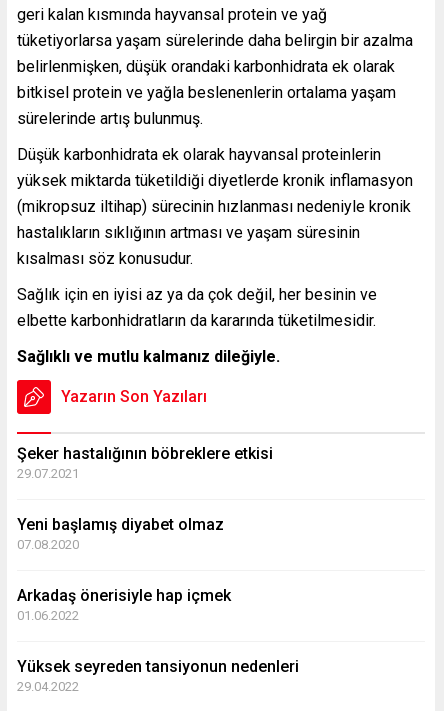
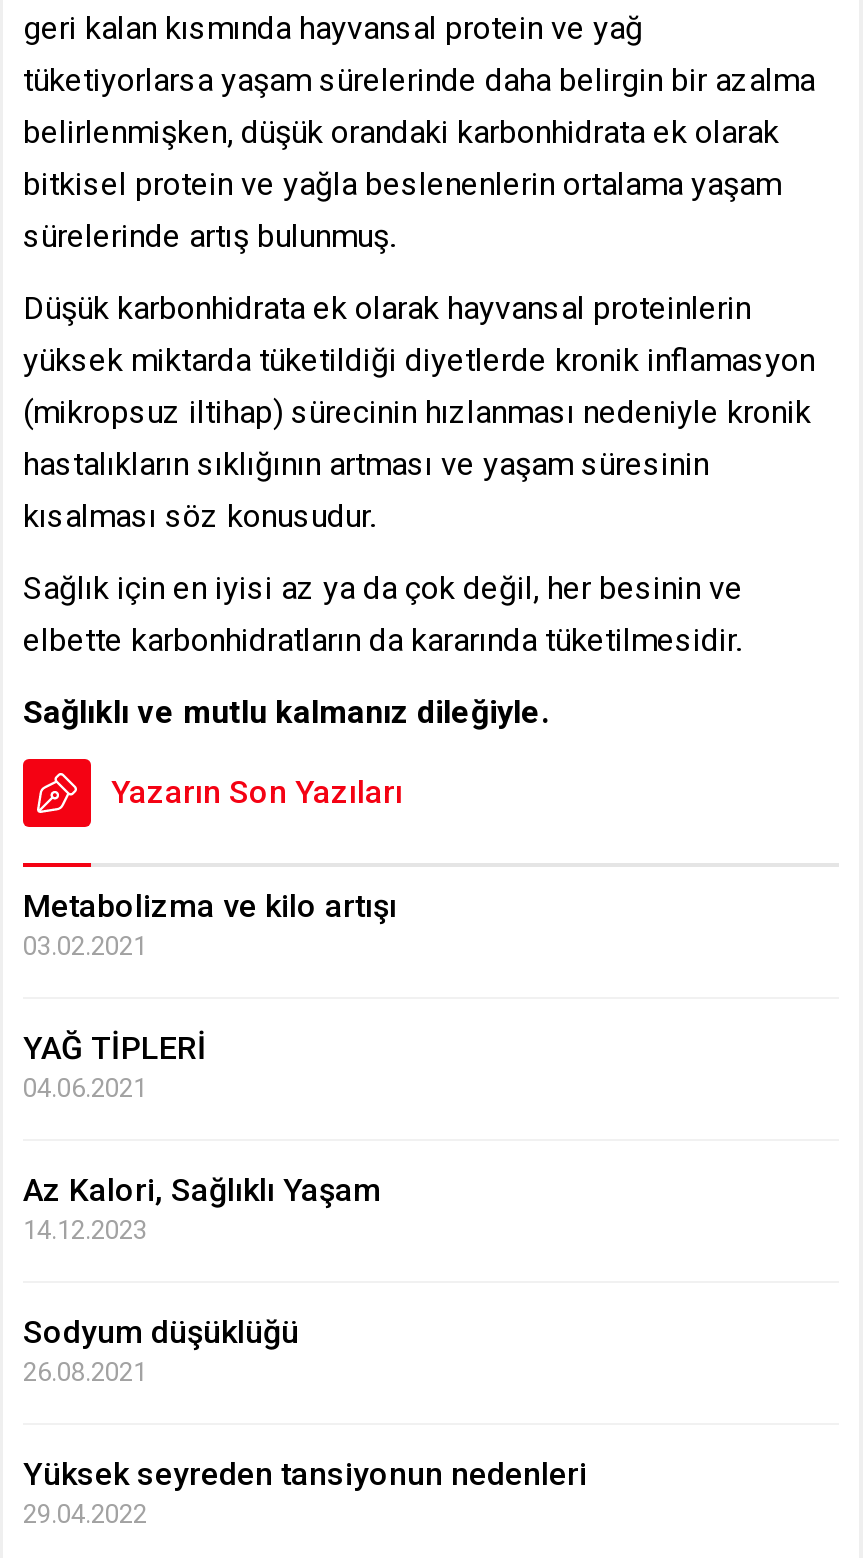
- Şeker hastalığının böbreklere etkisi
- 29.07.2021
- Yeni başlamış diyabet olmaz
- 07.08.2020
- Arkadaş önerisiyle hap içmek
- 01.06.2022
+ Metabolizma ve kilo artışı
+ 03.02.2021
+ YAĞ TİPLERİ
+ 04.06.2021
+ Az Kalori, Sağlıklı Yaşam
+ 14.12.2023
+ Sodyum düşüklüğü
+ 26.08.2021
